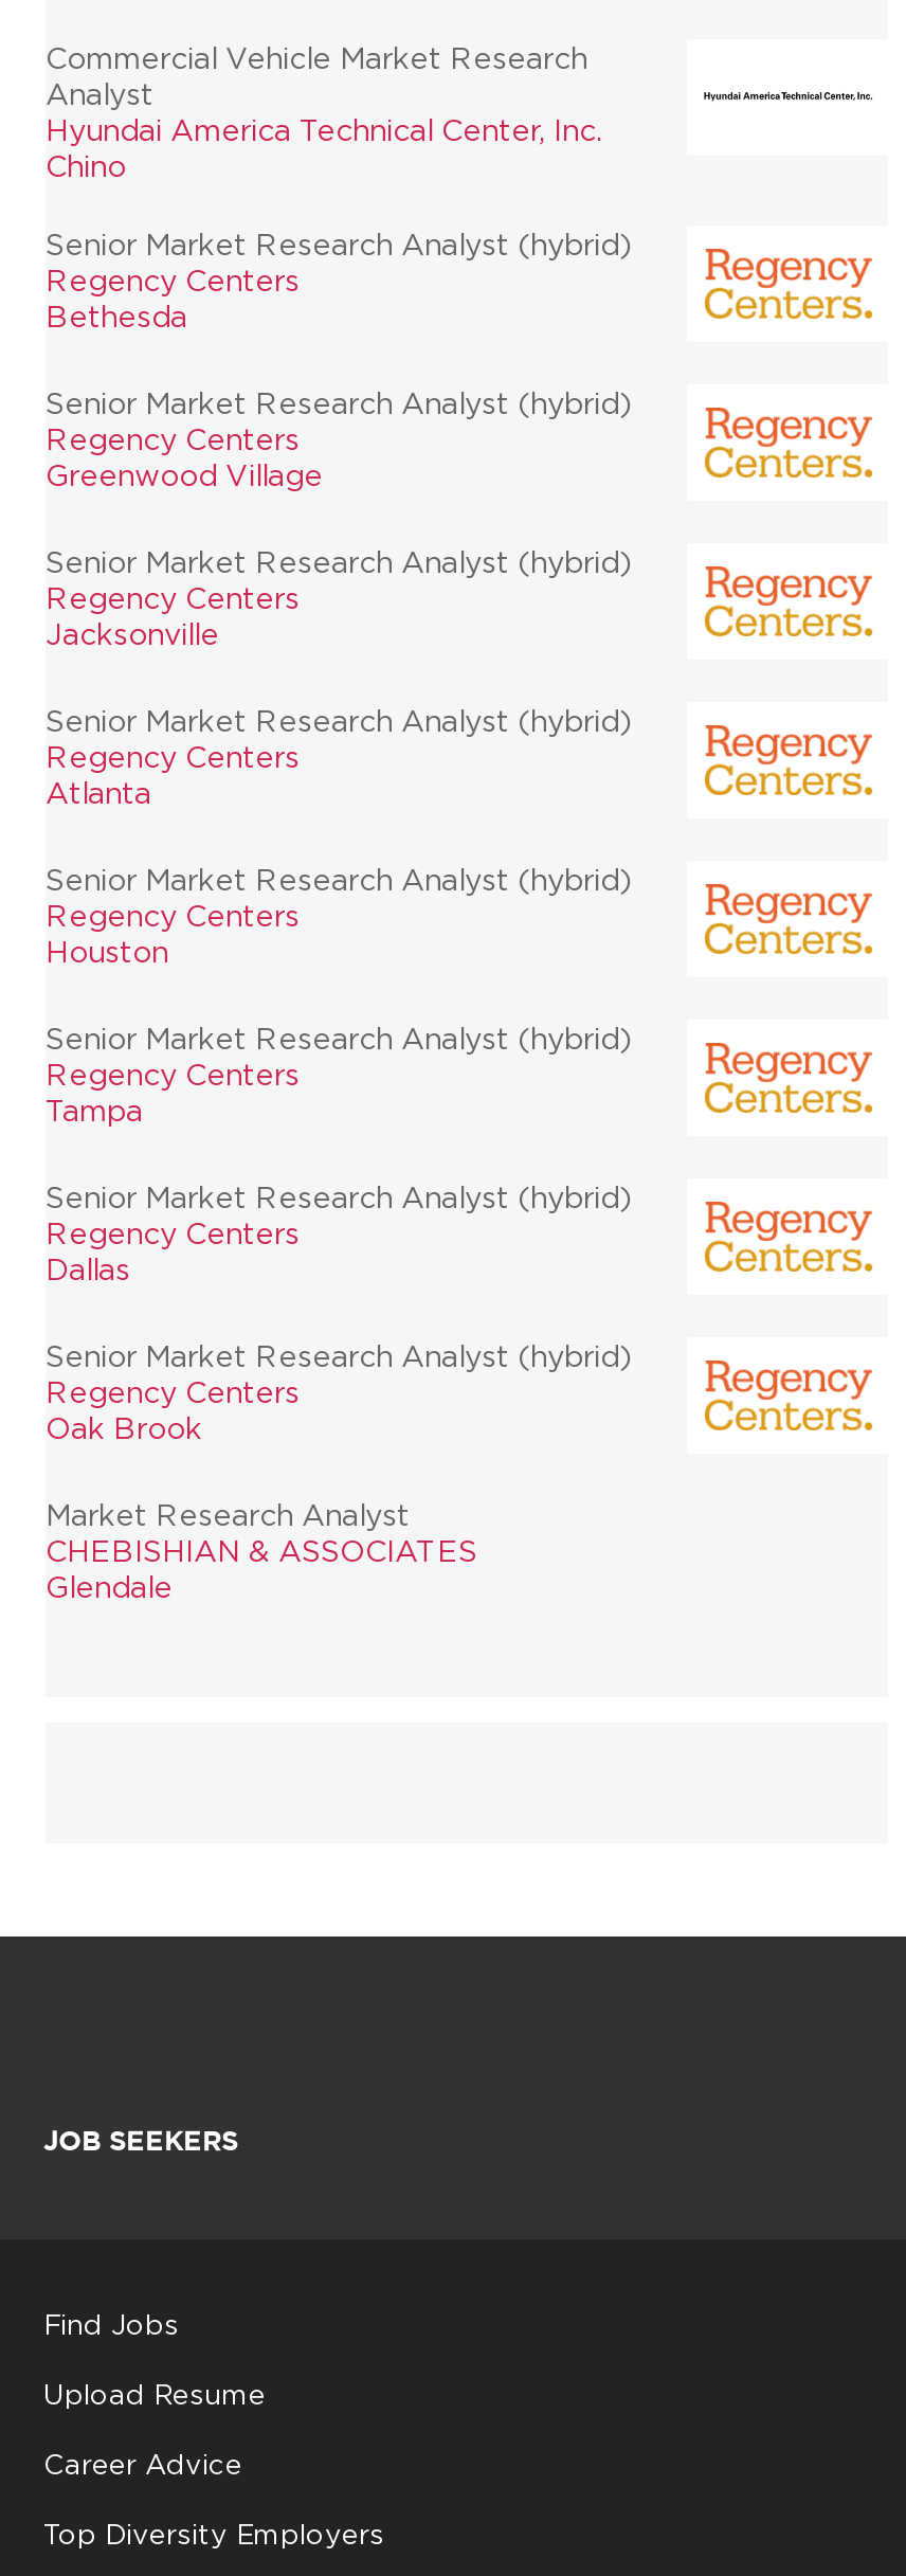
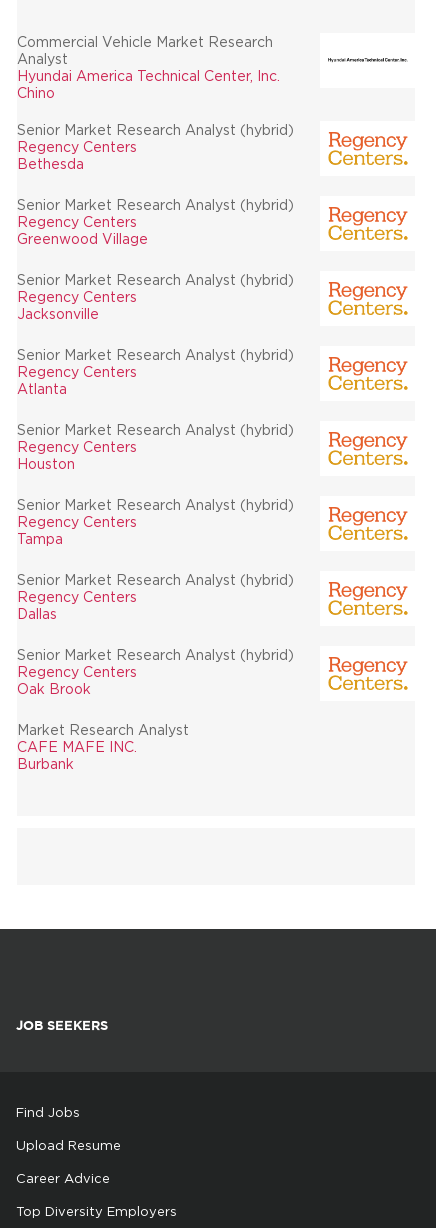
- CHEBISHIAN & ASSOCIATES
- Glendale
+ CAFE MAFE INC.
+ Burbank
